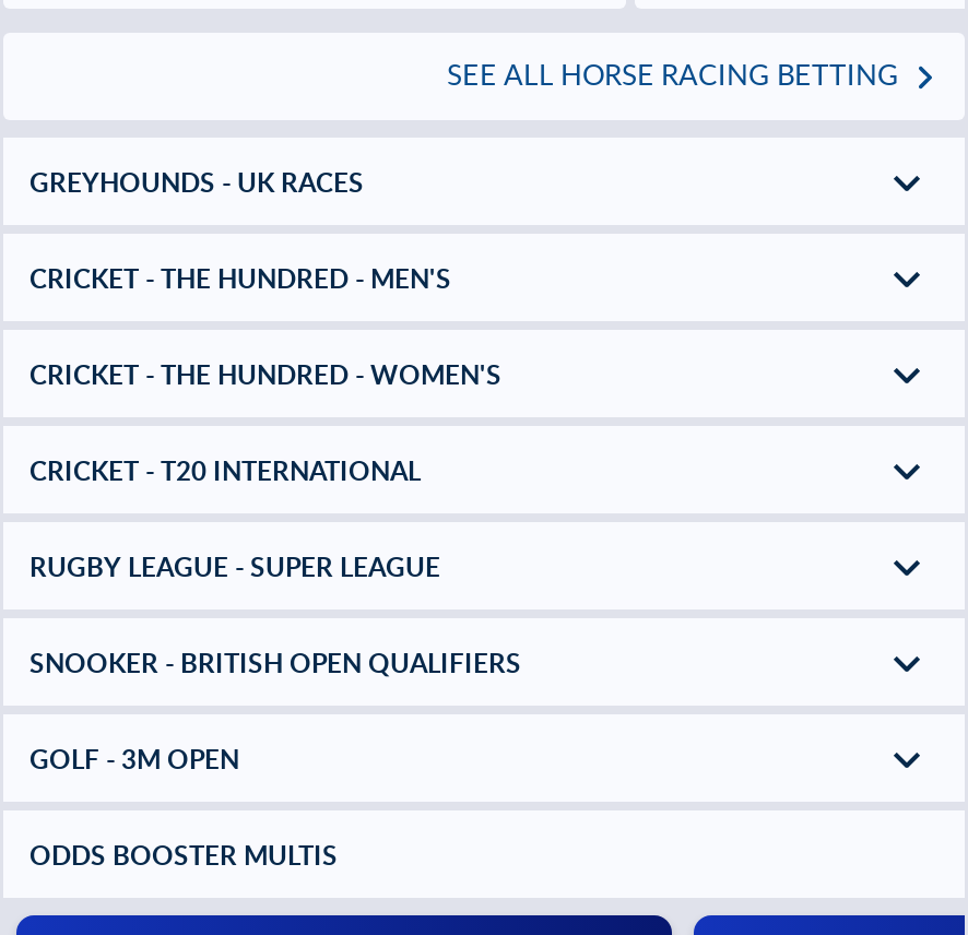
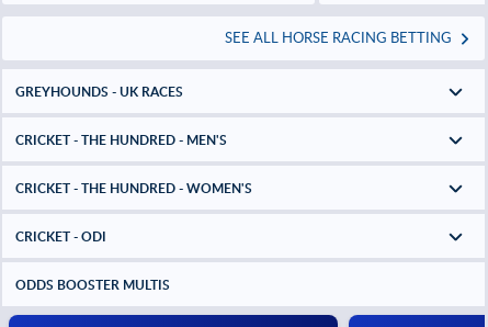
- CRICKET - T20 INTERNATIONAL
- RUGBY LEAGUE - SUPER LEAGUE
- SNOOKER - BRITISH OPEN QUALIFIERS
- GOLF - 3M OPEN
+ CRICKET - ODI
